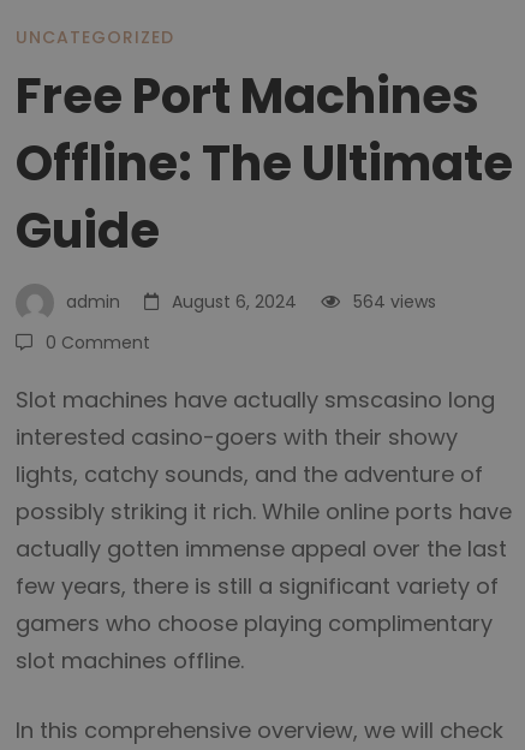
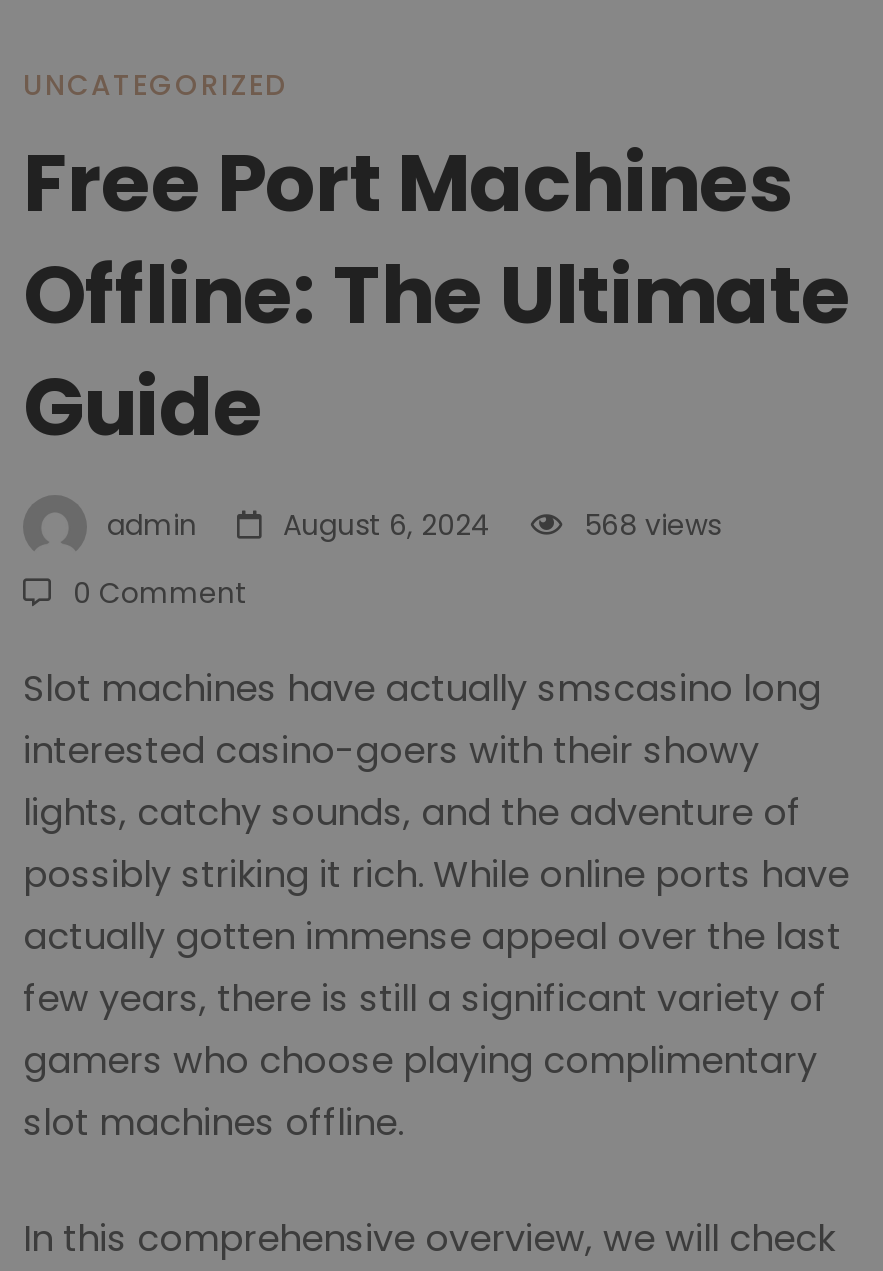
- 564 views
+ 568 views
